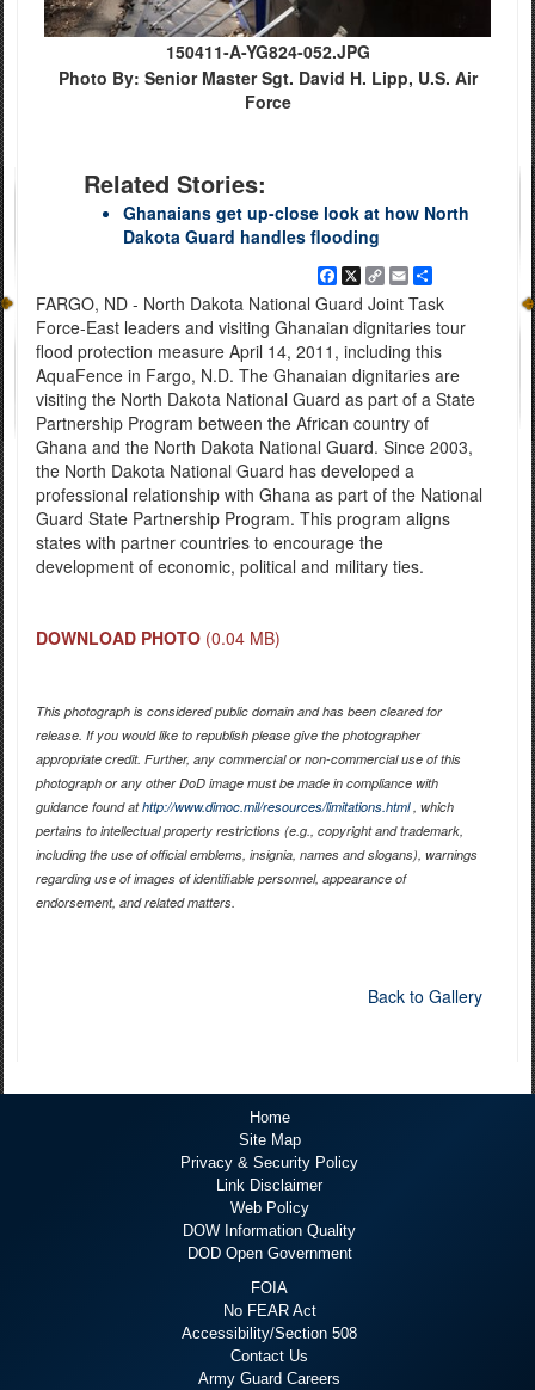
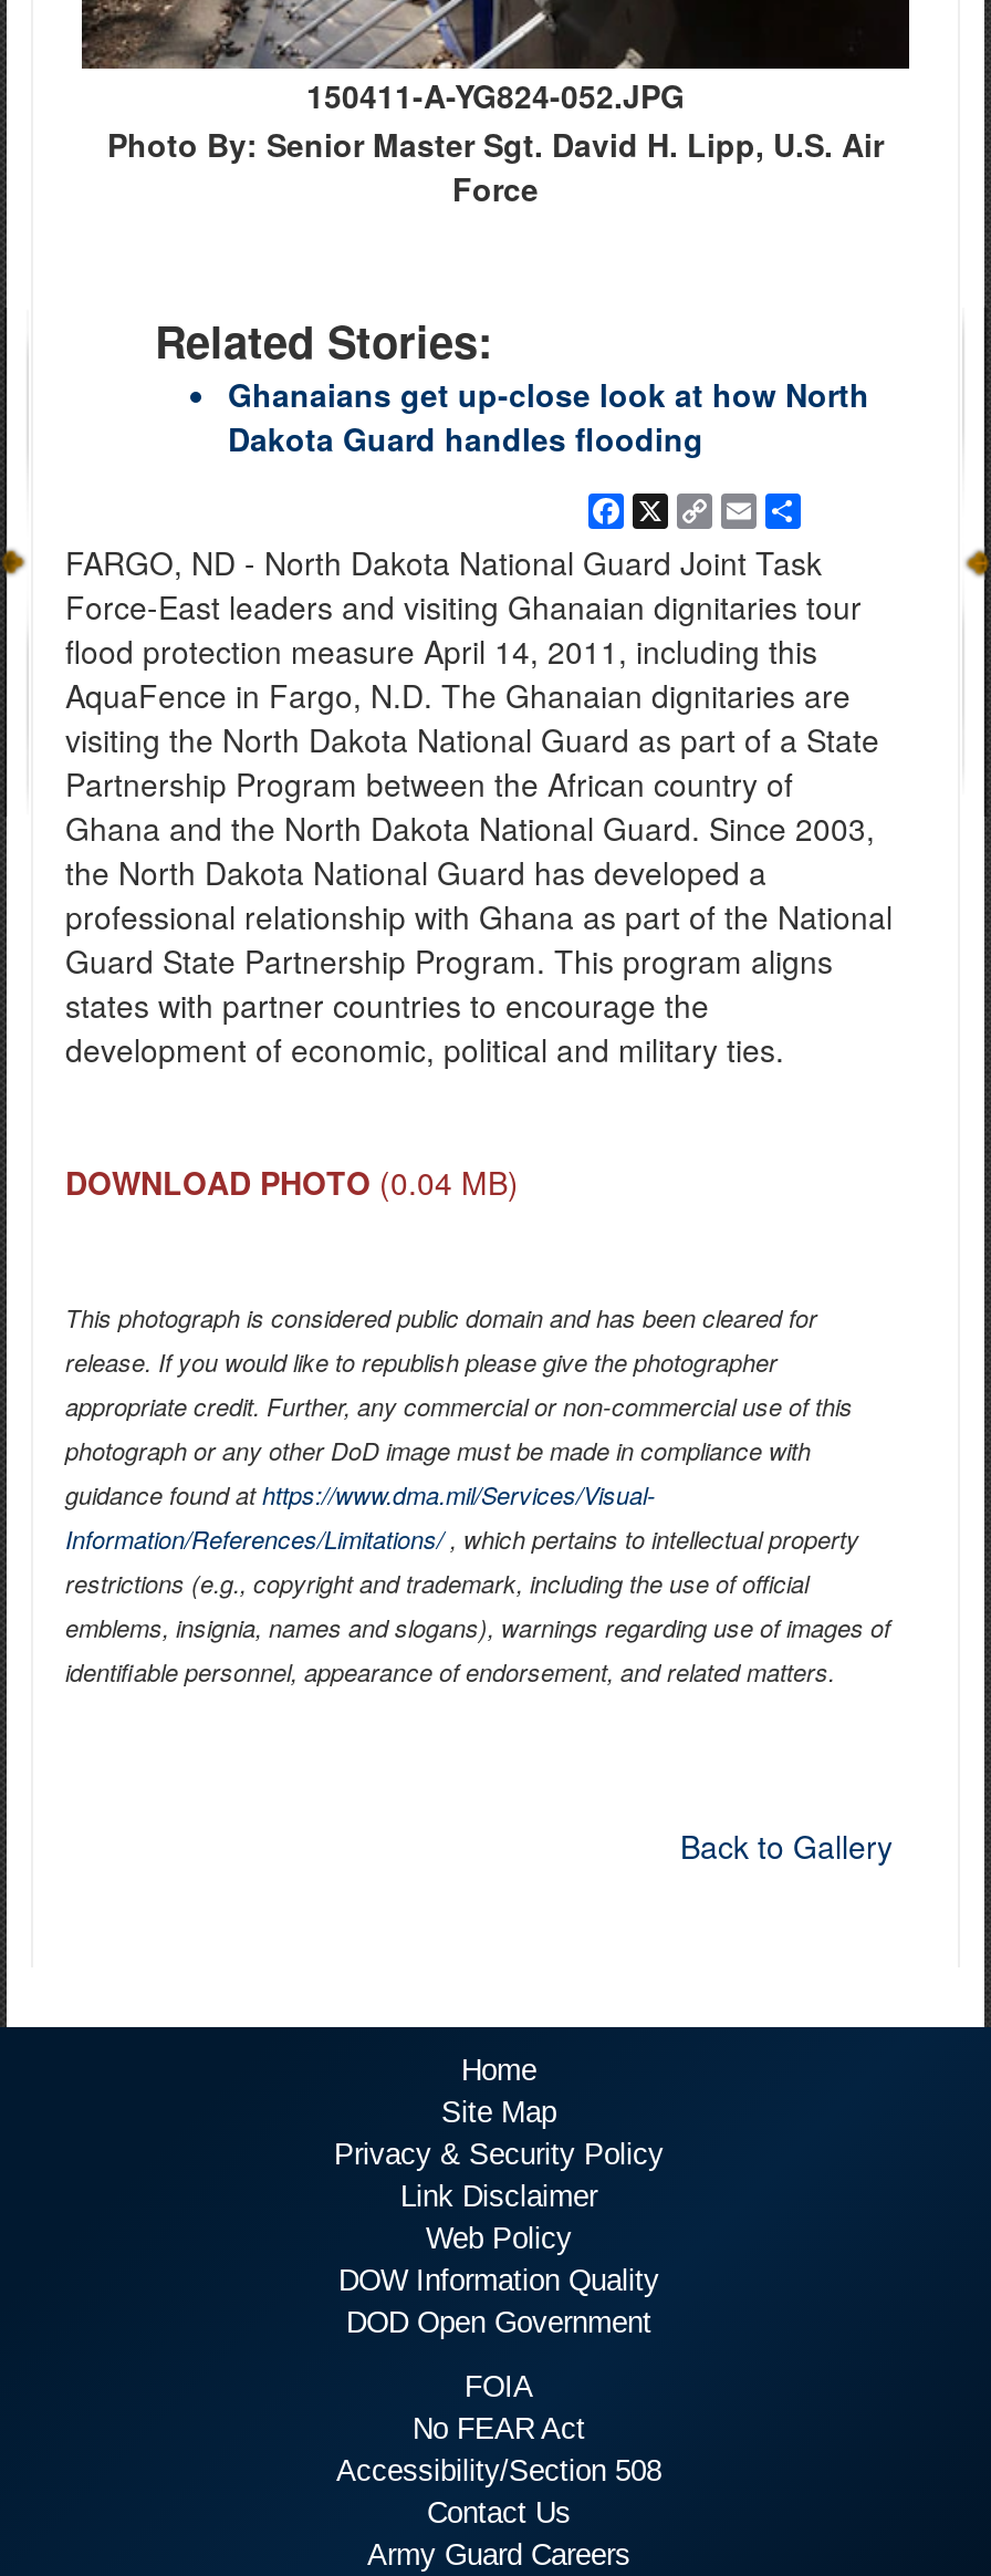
- guidance found at http://www.dimoc.mil/resources/limitations.html, which
- pertains to intellectual property restrictions (e.g., copyright and trademark,
- including the use of official emblems, insignia, names and slogans), warnings
- regarding use of images of identifiable personnel, appearance of
- endorsement, and related matters.
+ guidance found at https://www.dma.mil/Services/Visual-
+ Information/References/Limitations/, which pertains to intellectual property
+ restrictions (e.g., copyright and trademark, including the use of official
+ emblems, insignia, names and slogans), warnings regarding use of images of
+ identifiable personnel, appearance of endorsement, and related matters.
